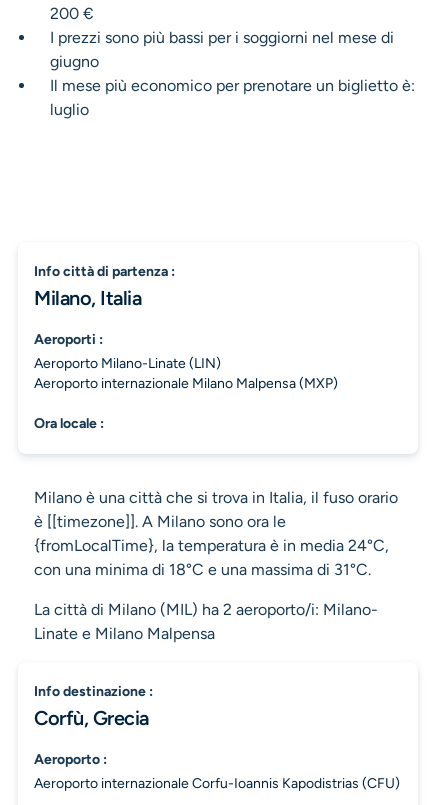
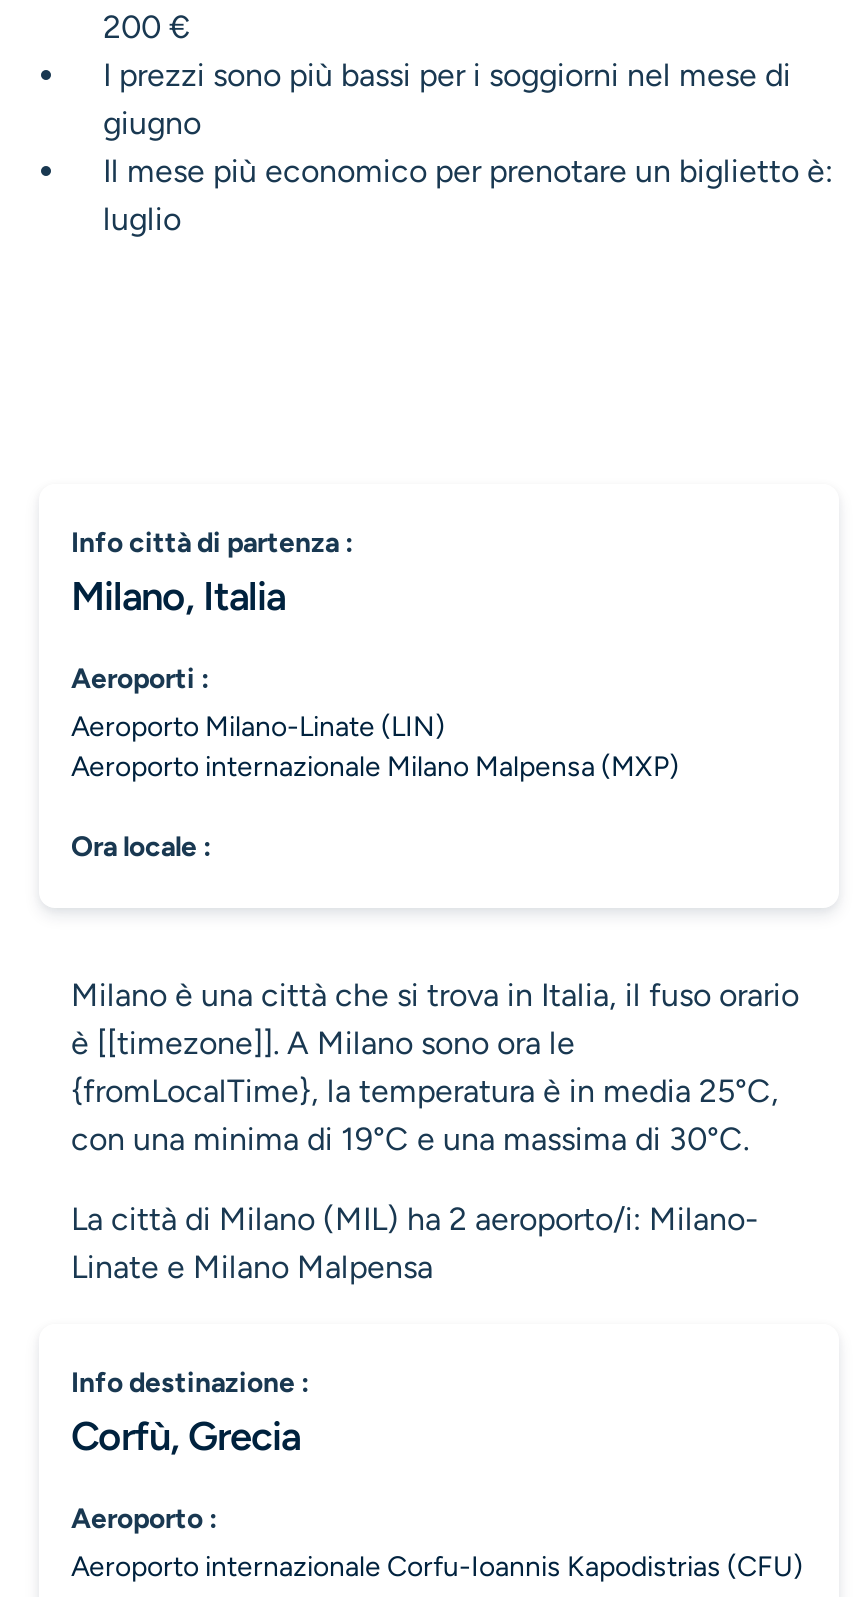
- {fromLocalTime}, la temperatura è in media 24°C,
+ {fromLocalTime}, la temperatura è in media 25°C,

- con una minima di 18°C e una massima di 31°C.
+ con una minima di 19°C e una massima di 30°C.
